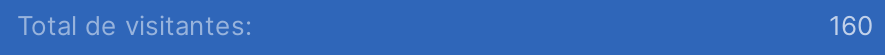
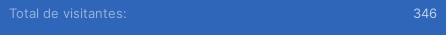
- 160
+ 346
